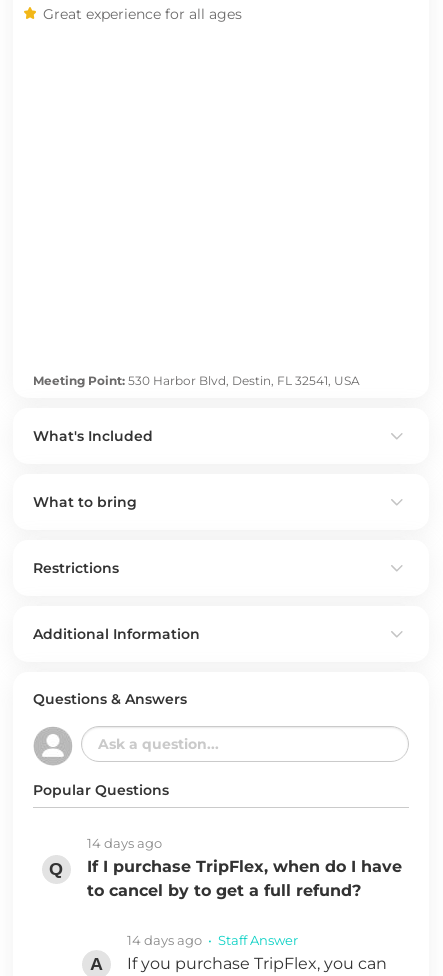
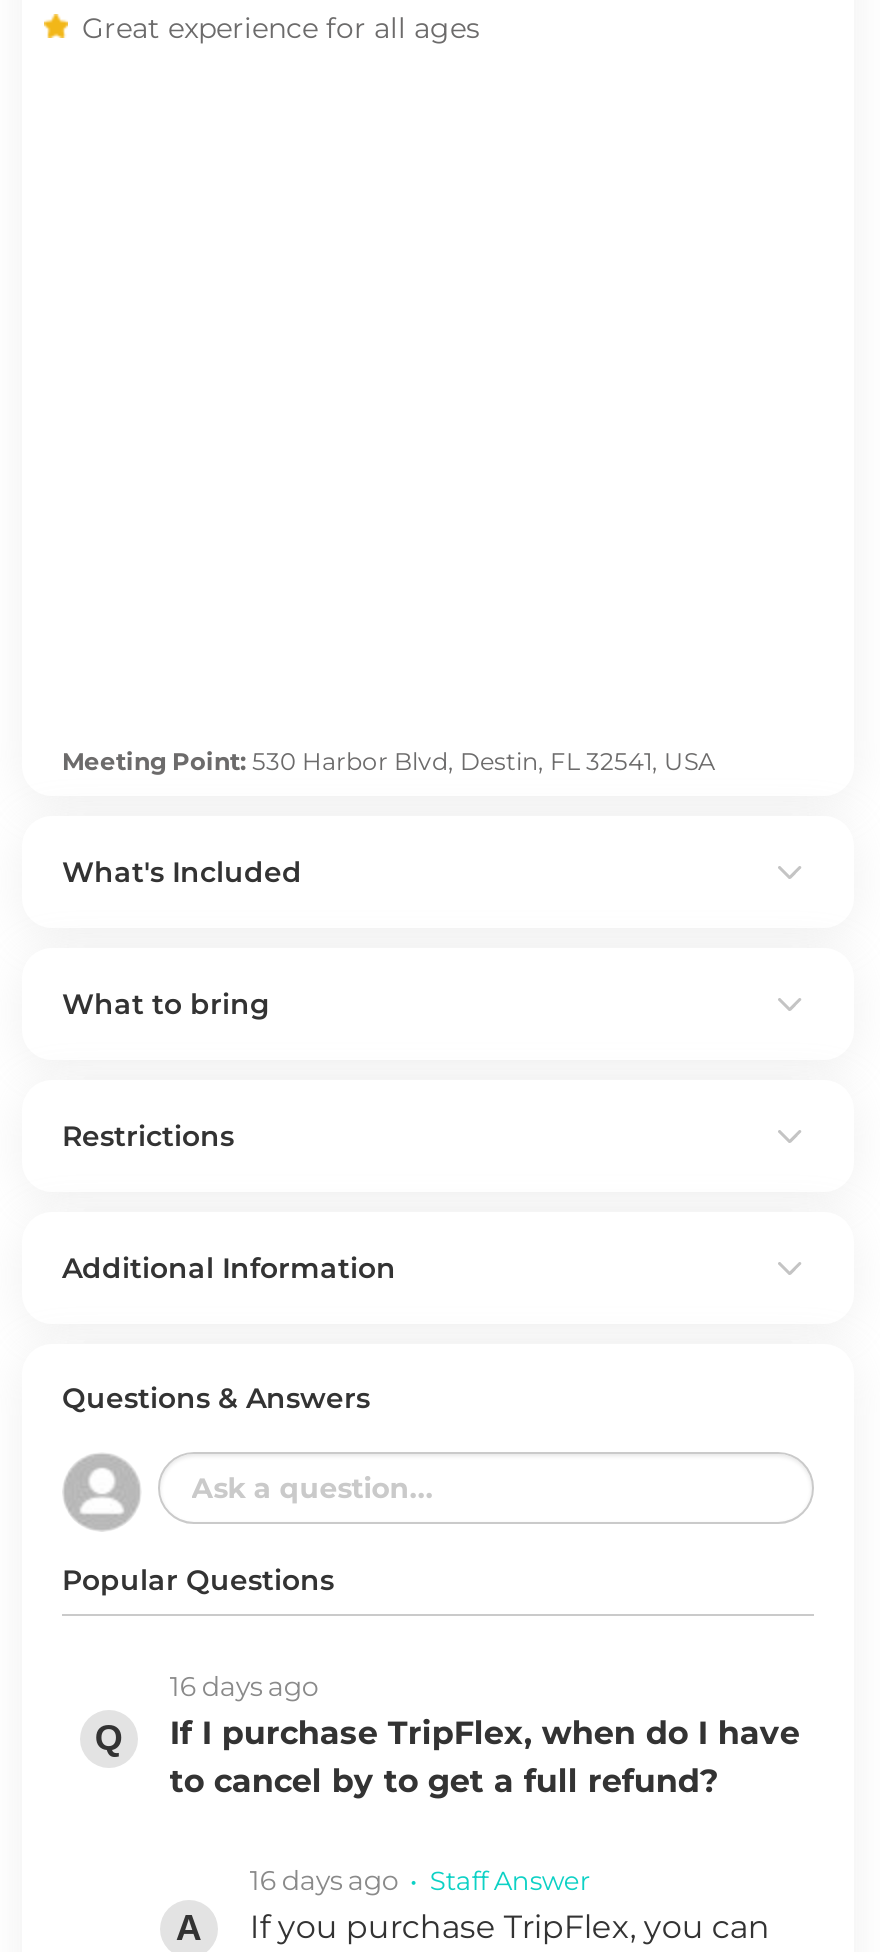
- 14 days ago
+ 16 days ago

- 14 days ago • Staff Answer
+ 16 days ago • Staff Answer
